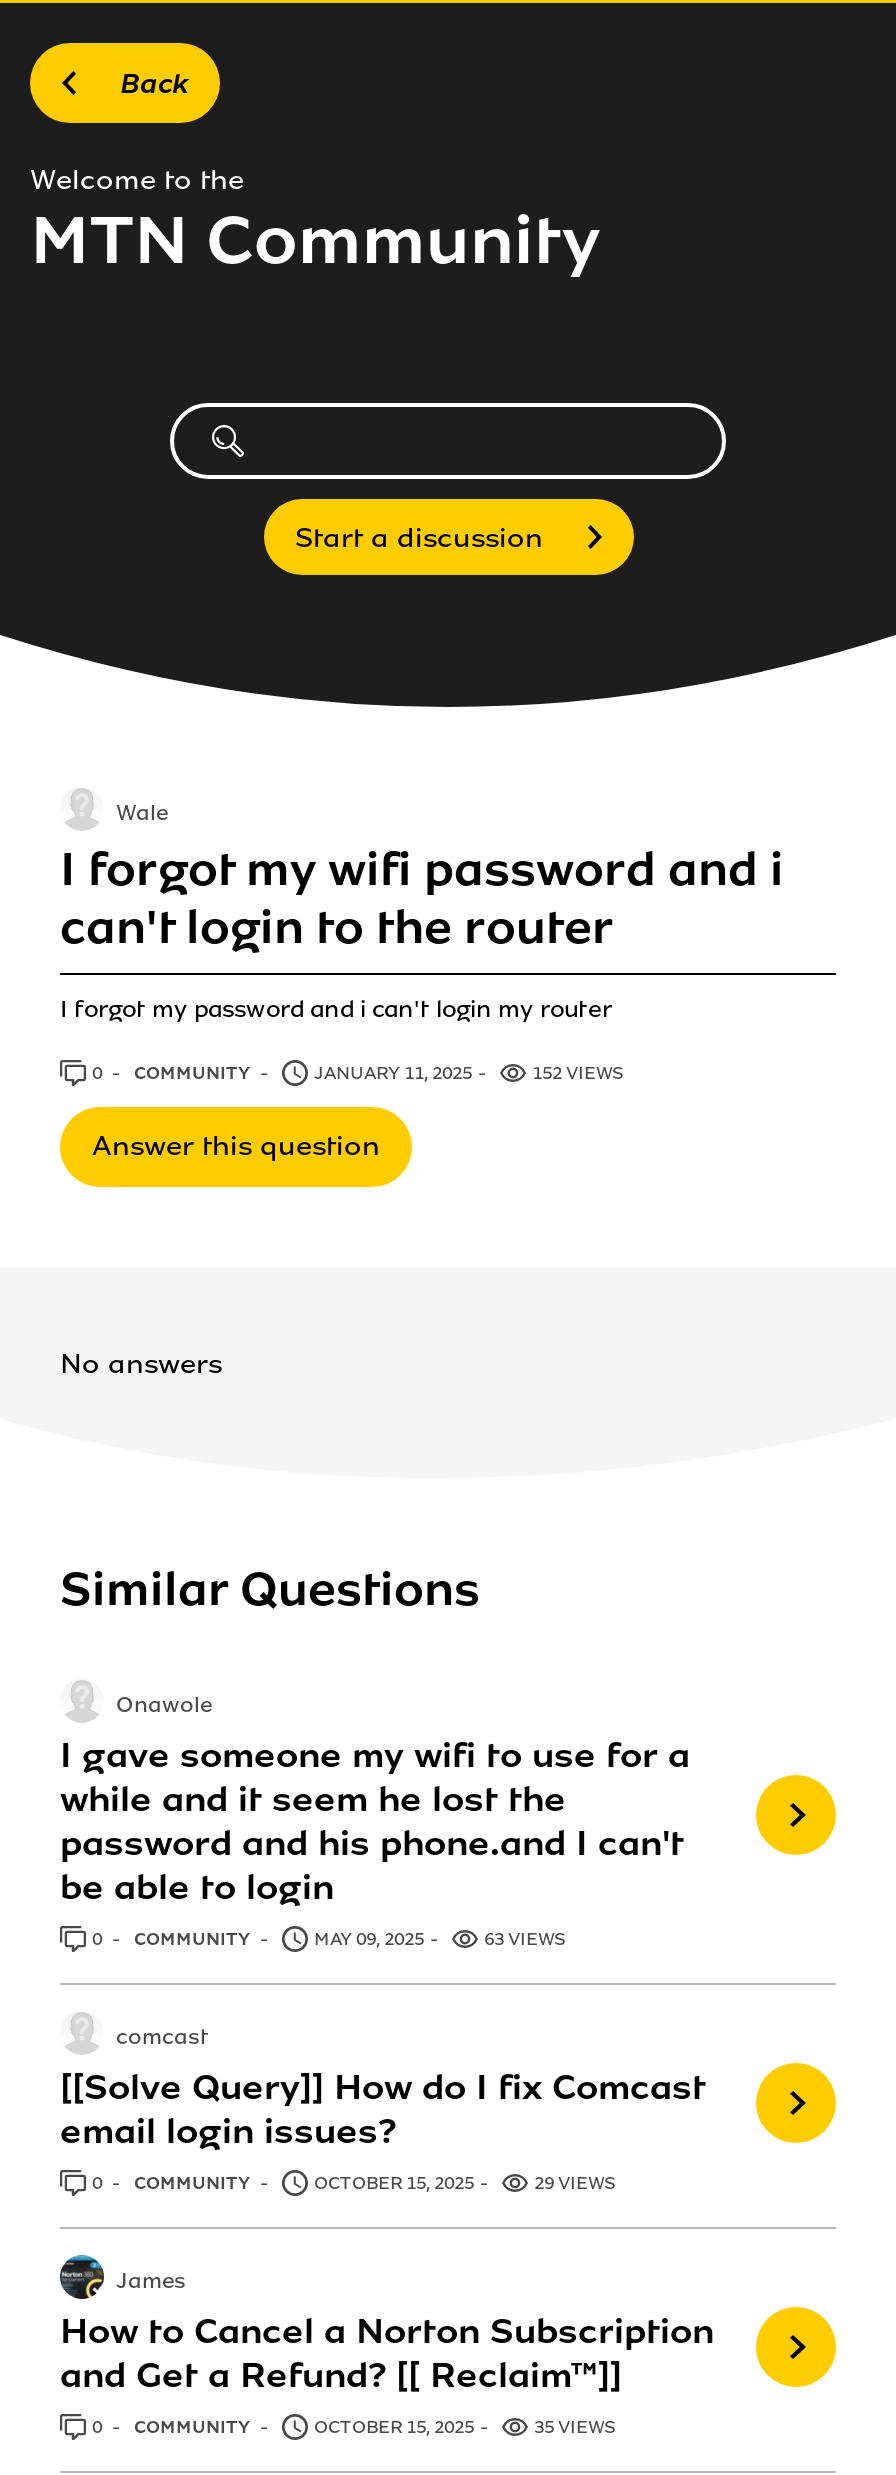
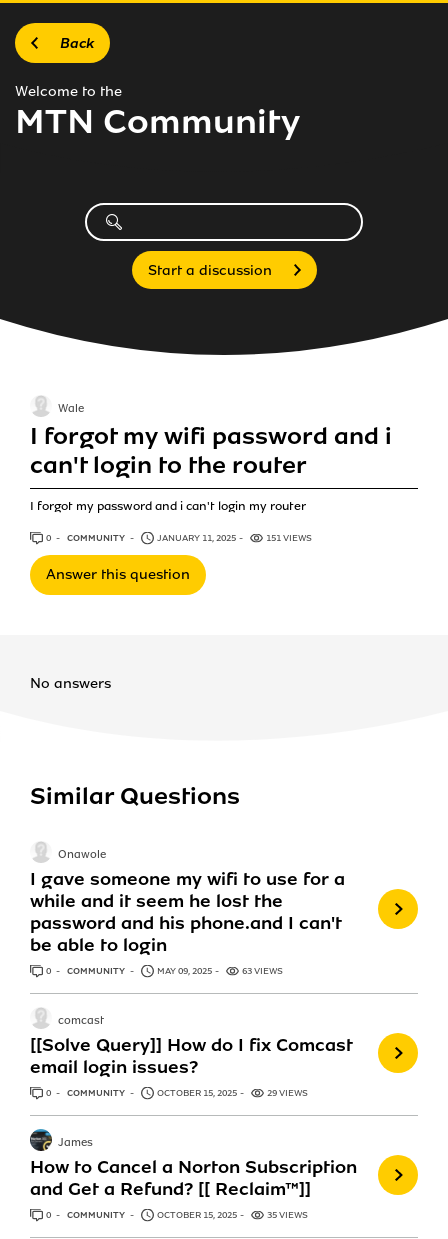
- 152 VIEWS
+ 151 VIEWS
